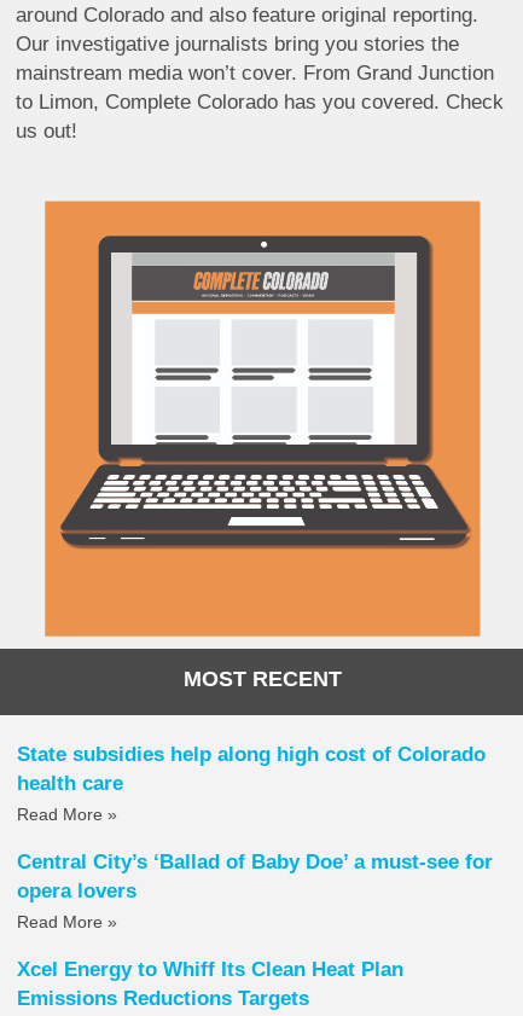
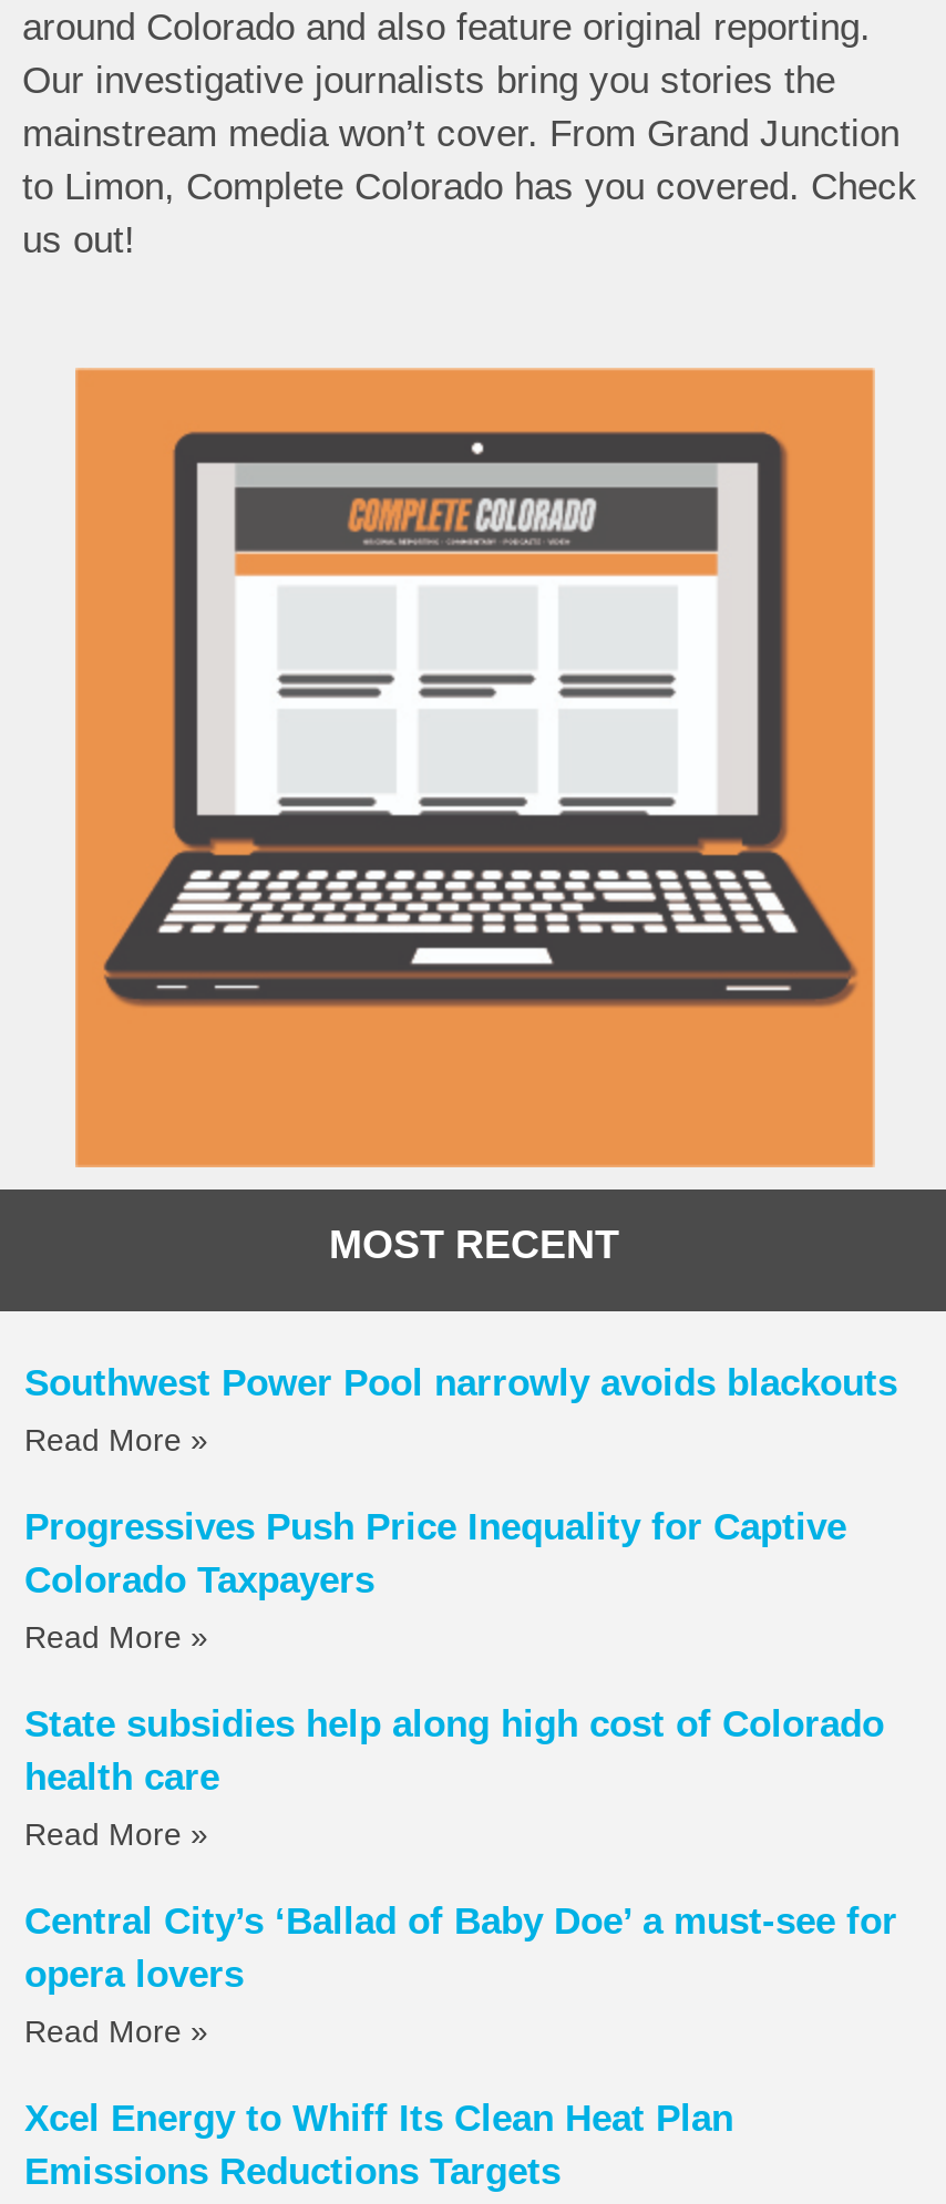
+ Southwest Power Pool narrowly avoids blackouts
+ Read More »
+ Progressives Push Price Inequality for Captive
+ Colorado Taxpayers
+ Read More »
